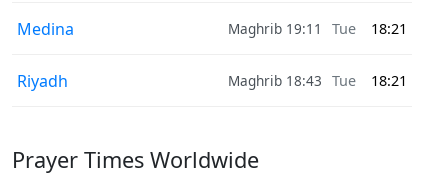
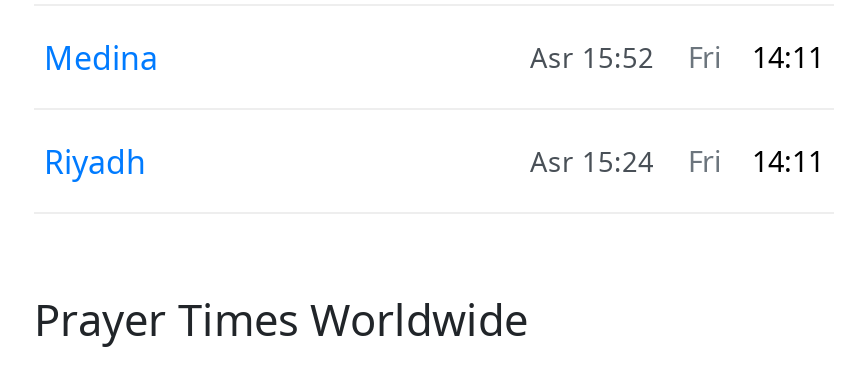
- Maghrib 19:11 Tue
- 18:21
+ Asr 15:52
+ Fri
+ 14:11

- Maghrib 18:43 Tue
- 18:21
+ Asr 15:24
+ Fri
+ 14:11
